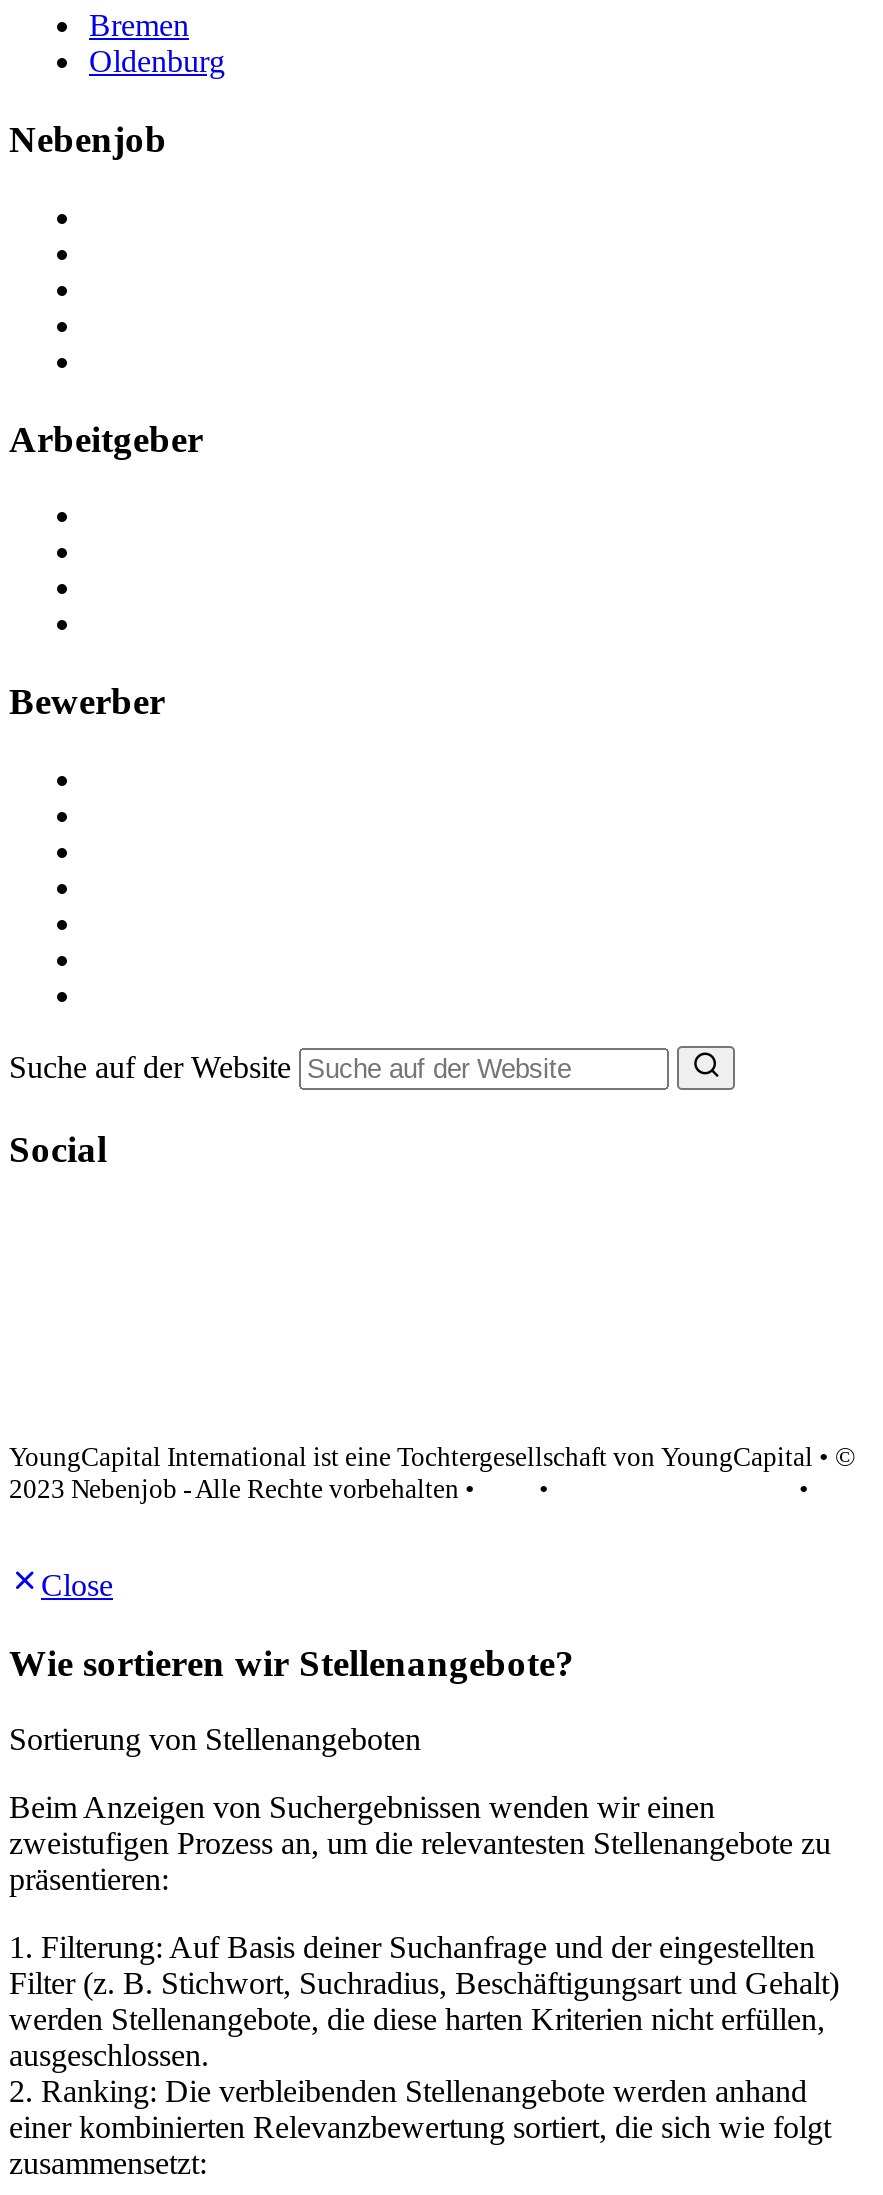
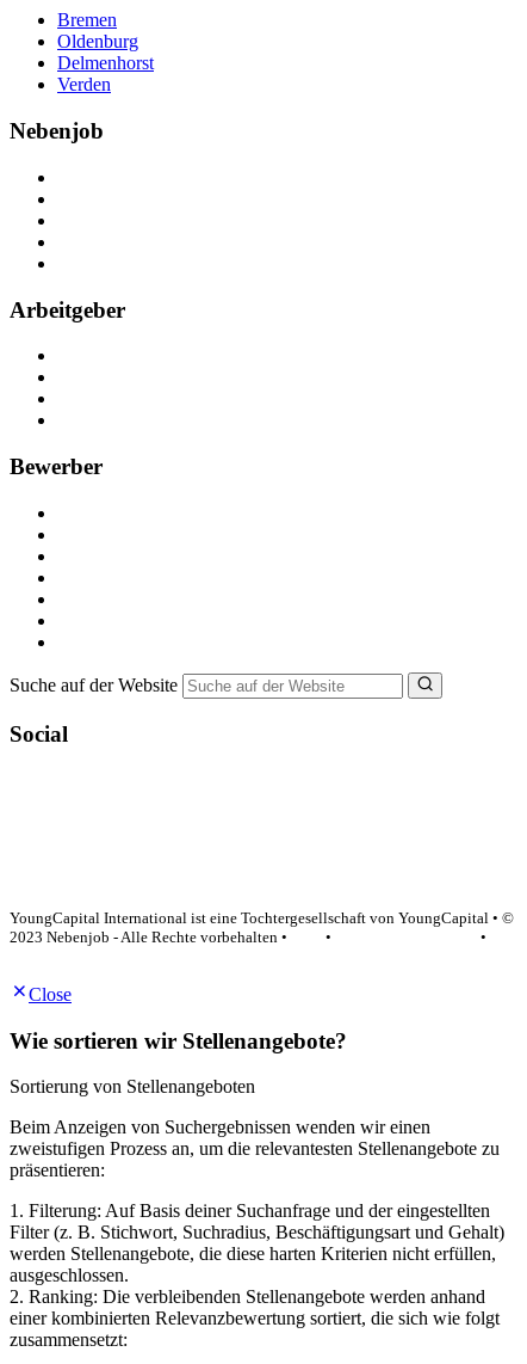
+ Delmenhorst
+ Verden
